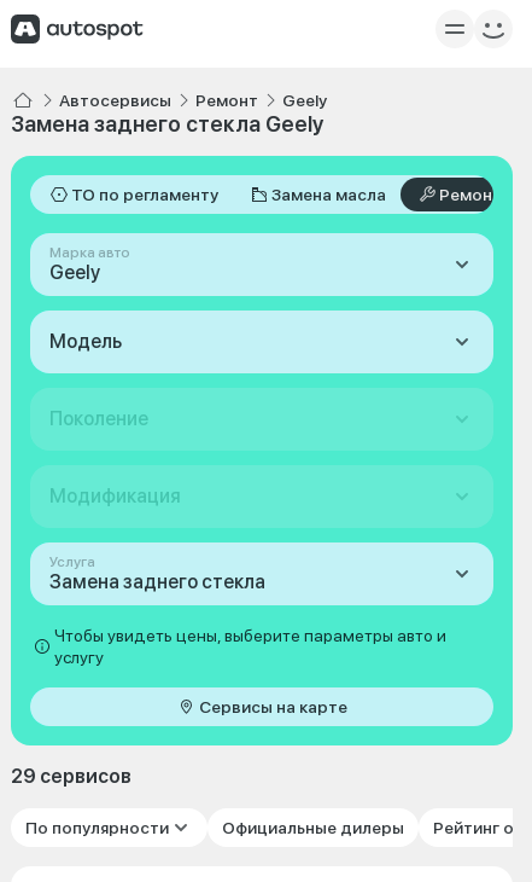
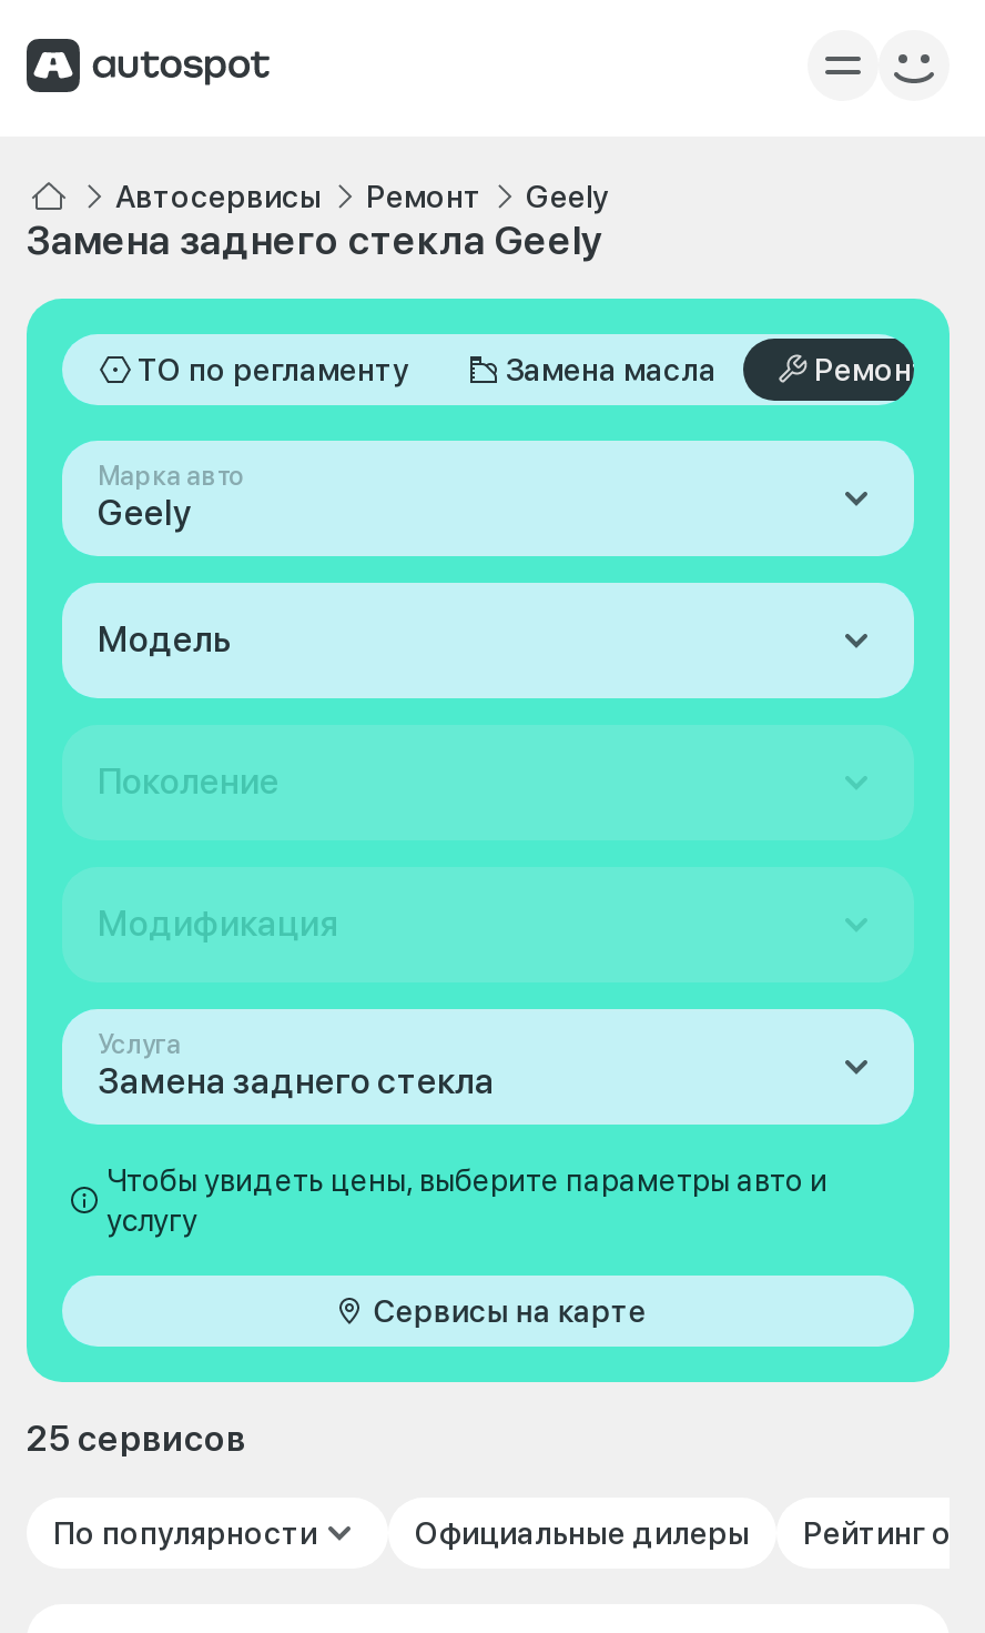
- 29 сервисов
+ 25 сервисов
